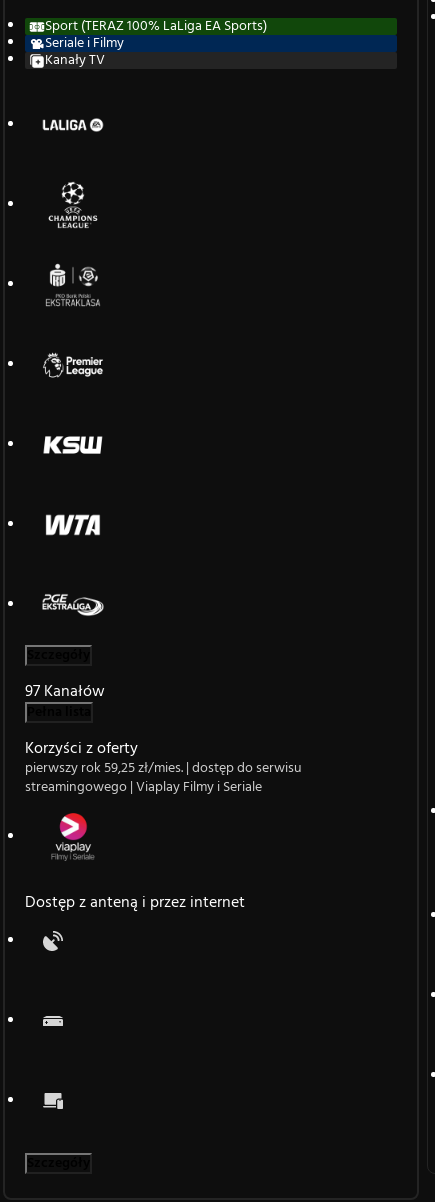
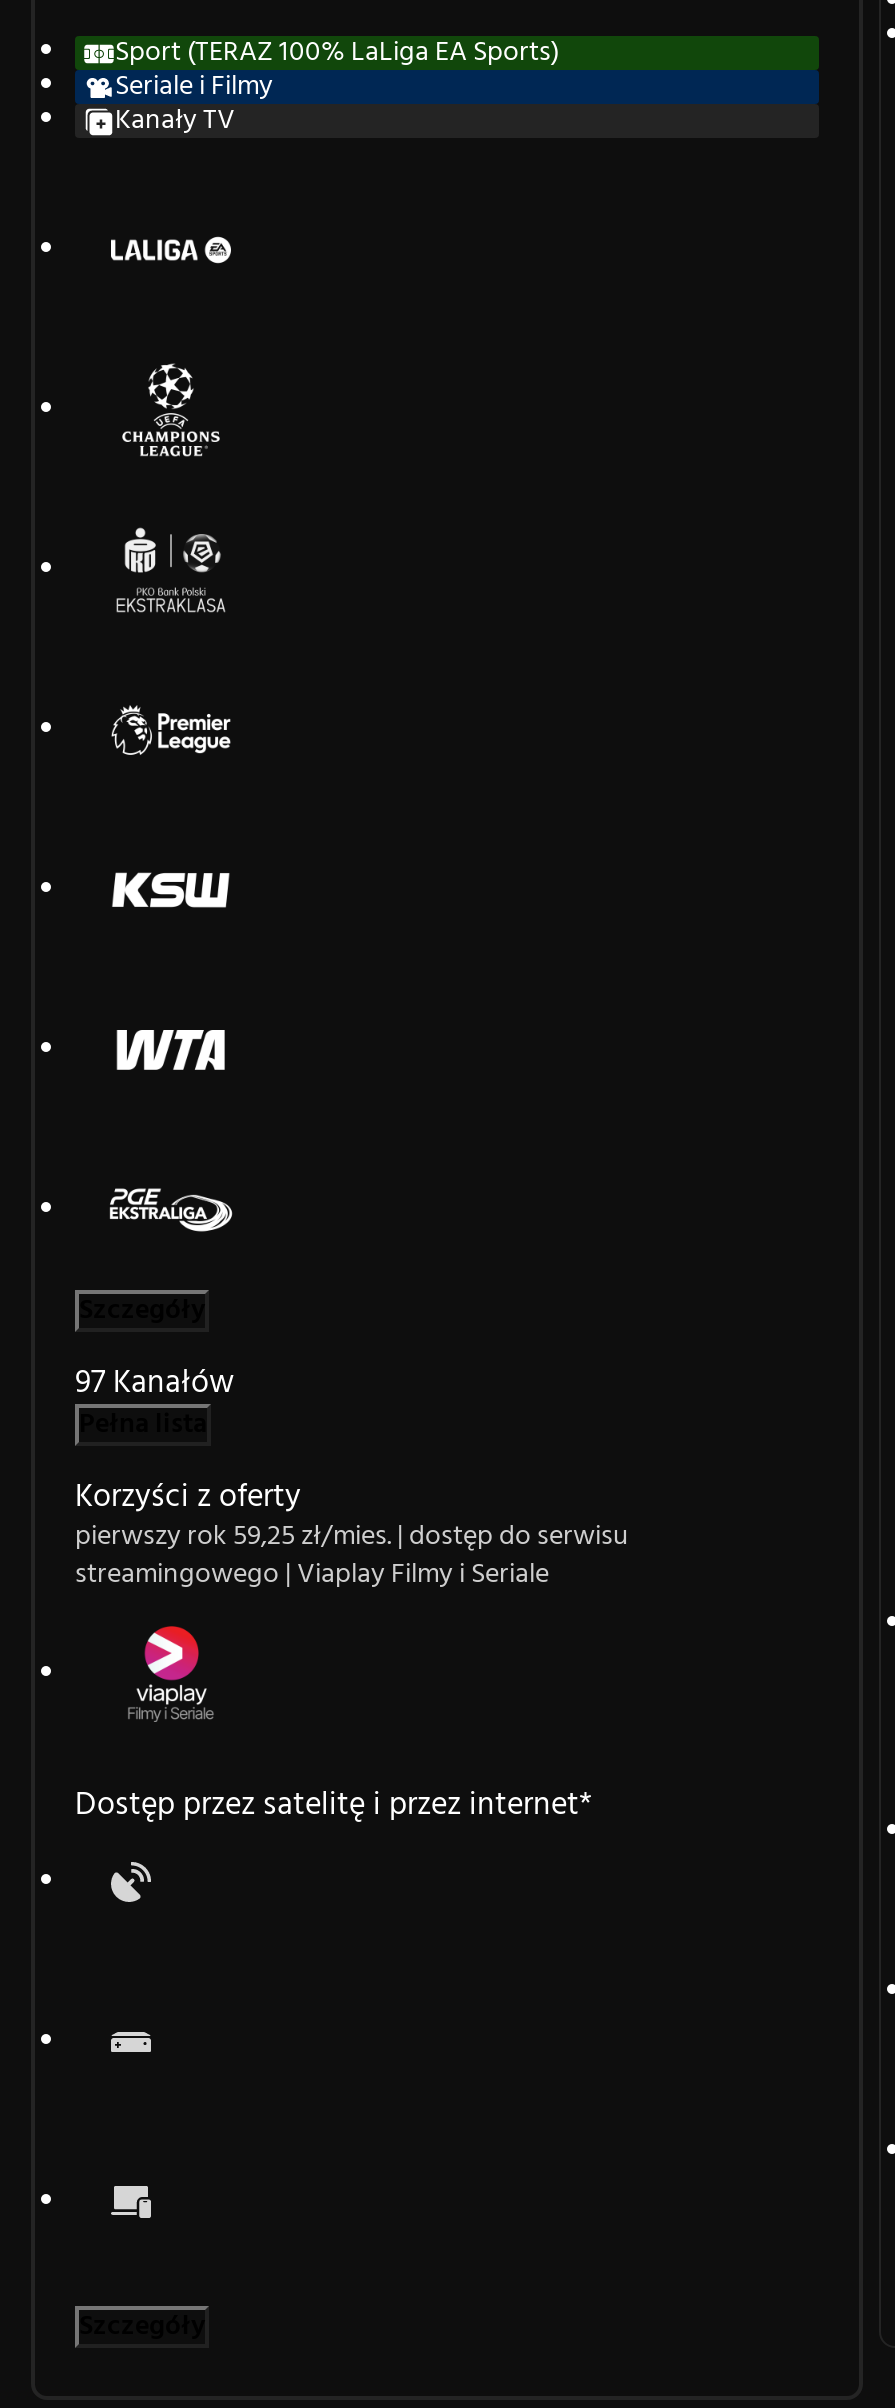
- Dostęp z anteną i przez internet
+ Dostęp przez satelitę i przez internet*
